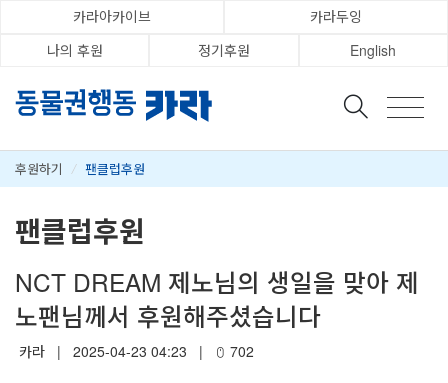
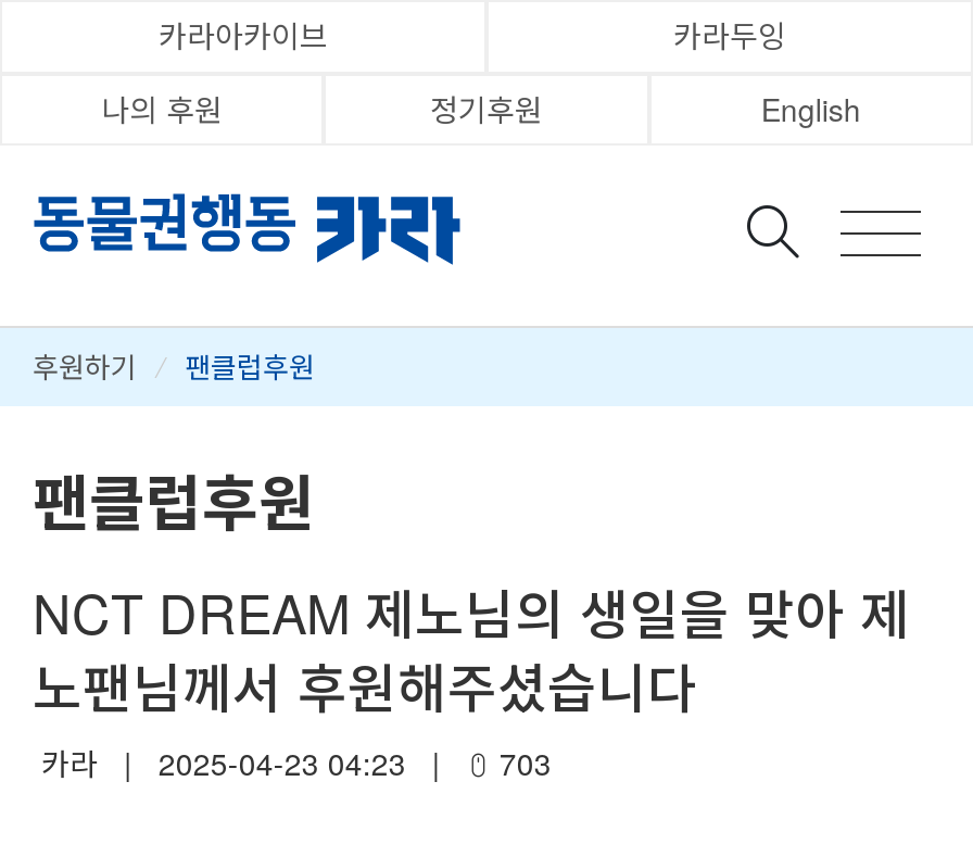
- 702
+ 703
